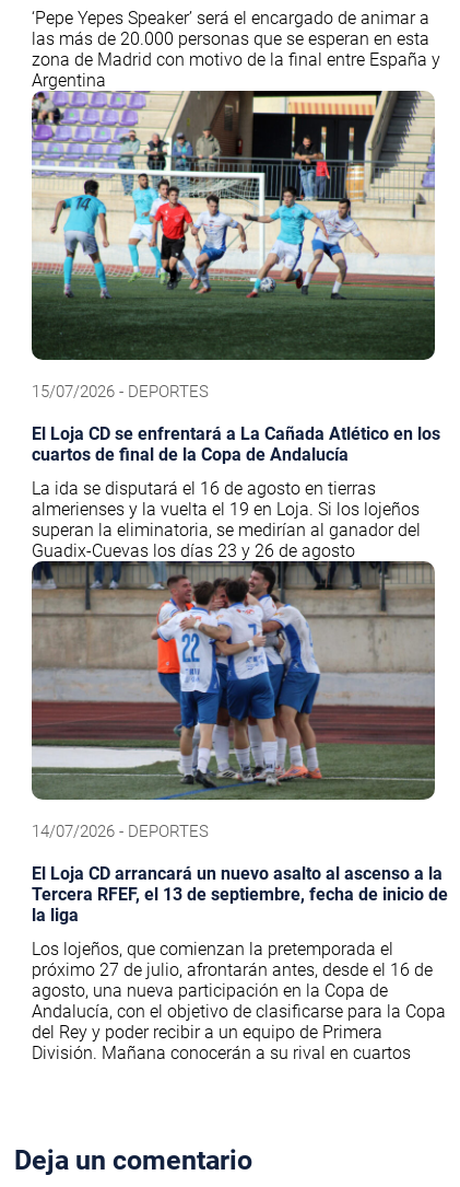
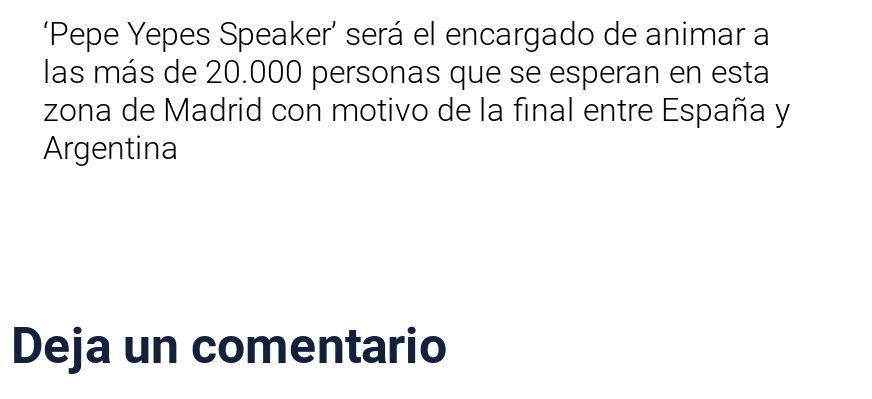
- [image]
- 15/07/2026 - DEPORTES
- El Loja CD se enfrentará a La Cañada Atlético en los
- cuartos de final de la Copa de Andalucía
- La ida se disputará el 16 de agosto en tierras
- almerienses y la vuelta el 19 en Loja. Si los lojeños
- superan la eliminatoria, se medirían al ganador del
- Guadix-Cuevas los días 23 y 26 de agosto

- [image]
- 14/07/2026 - DEPORTES
- El Loja CD arrancará un nuevo asalto al ascenso a la
- Tercera RFEF, el 13 de septiembre, fecha de inicio de
- la liga
- Los lojeños, que comienzan la pretemporada el
- próximo 27 de julio, afrontarán antes, desde el 16 de
- agosto, una nueva participación en la Copa de
- Andalucía, con el objetivo de clasificarse para la Copa
- del Rey y poder recibir a un equipo de Primera
- División. Mañana conocerán a su rival en cuartos
